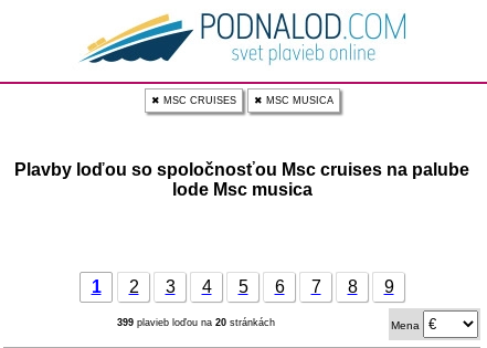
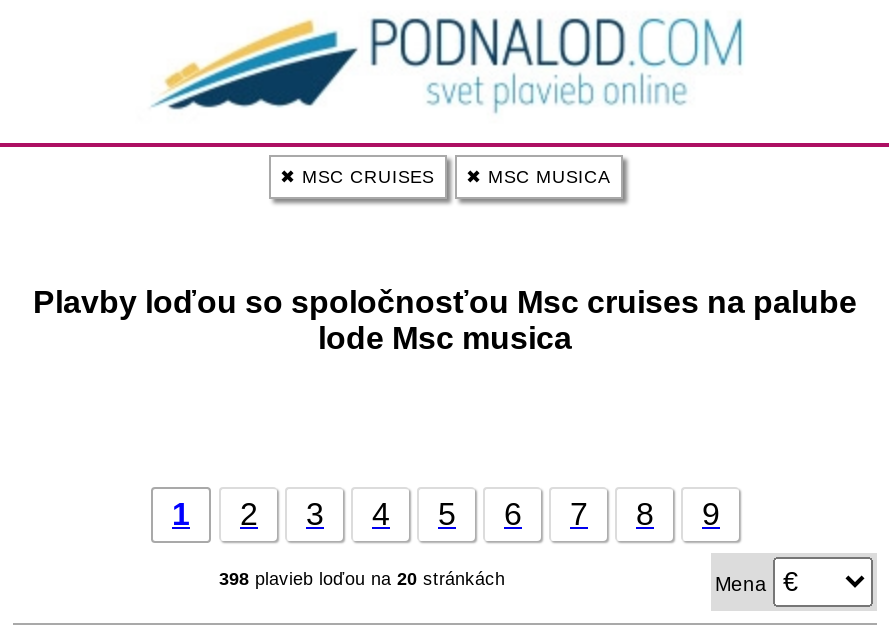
- 399 plavieb loďou na 20 stránkách
+ 398 plavieb loďou na 20 stránkách
